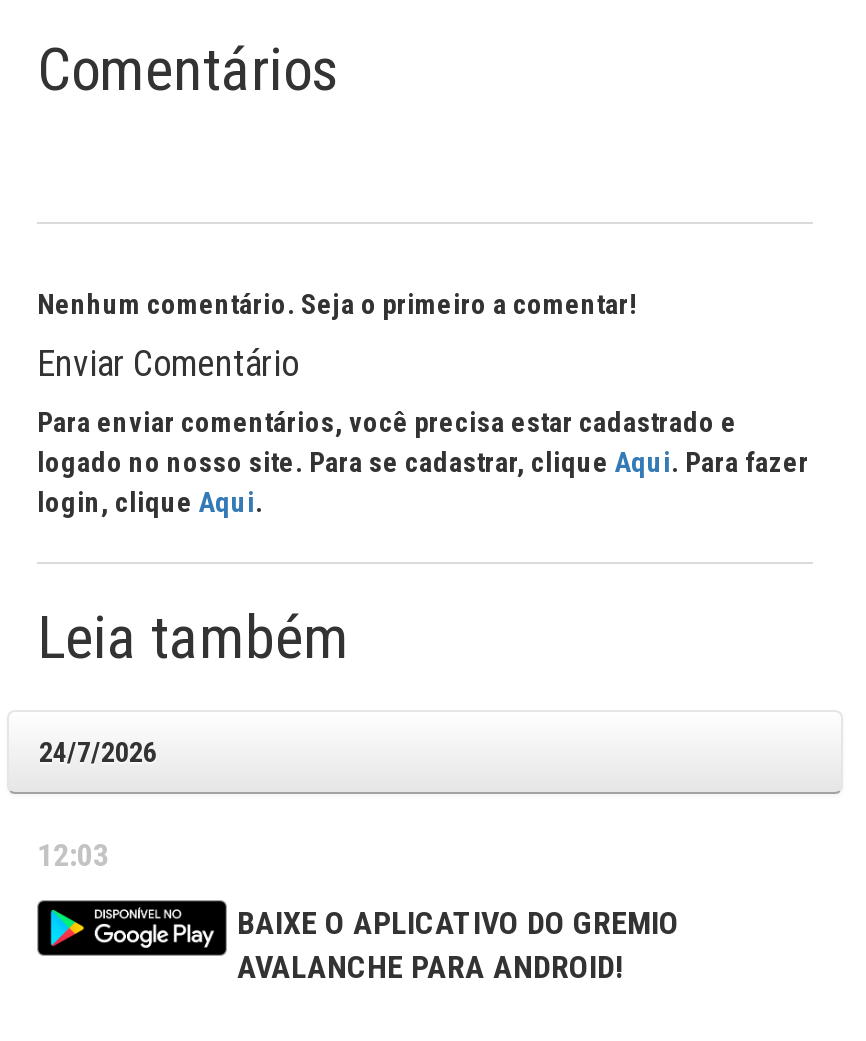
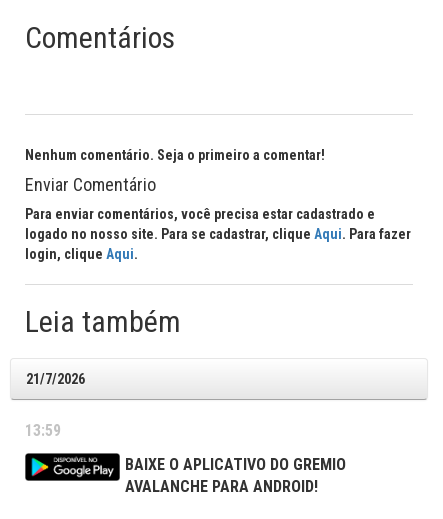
- 24/7/2026
+ 21/7/2026

- 12:03
+ 13:59
